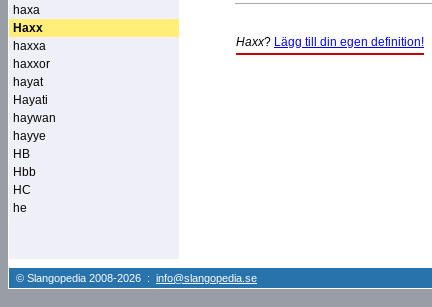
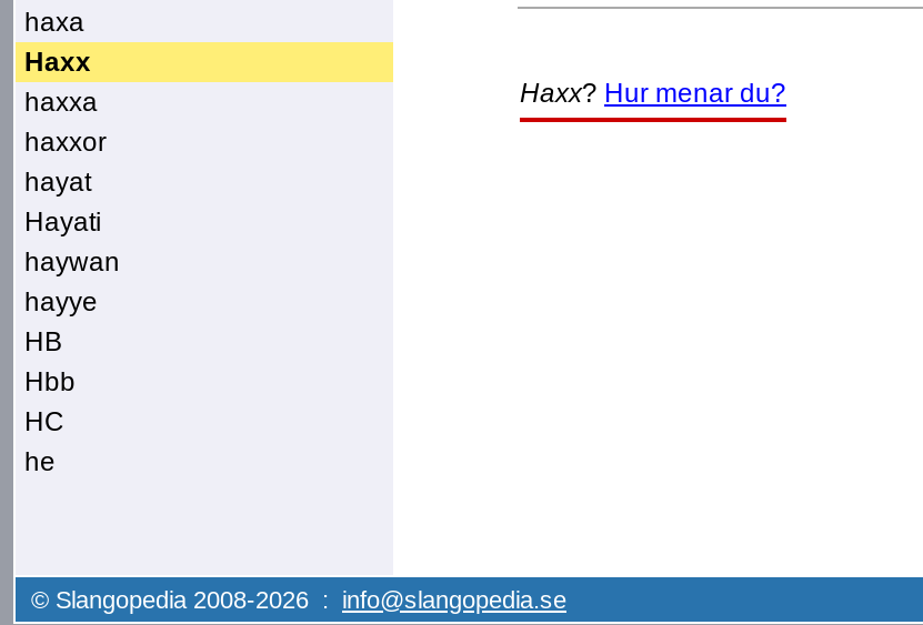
- Haxx? Lägg till din egen definition!
+ Haxx? Hur menar du?
